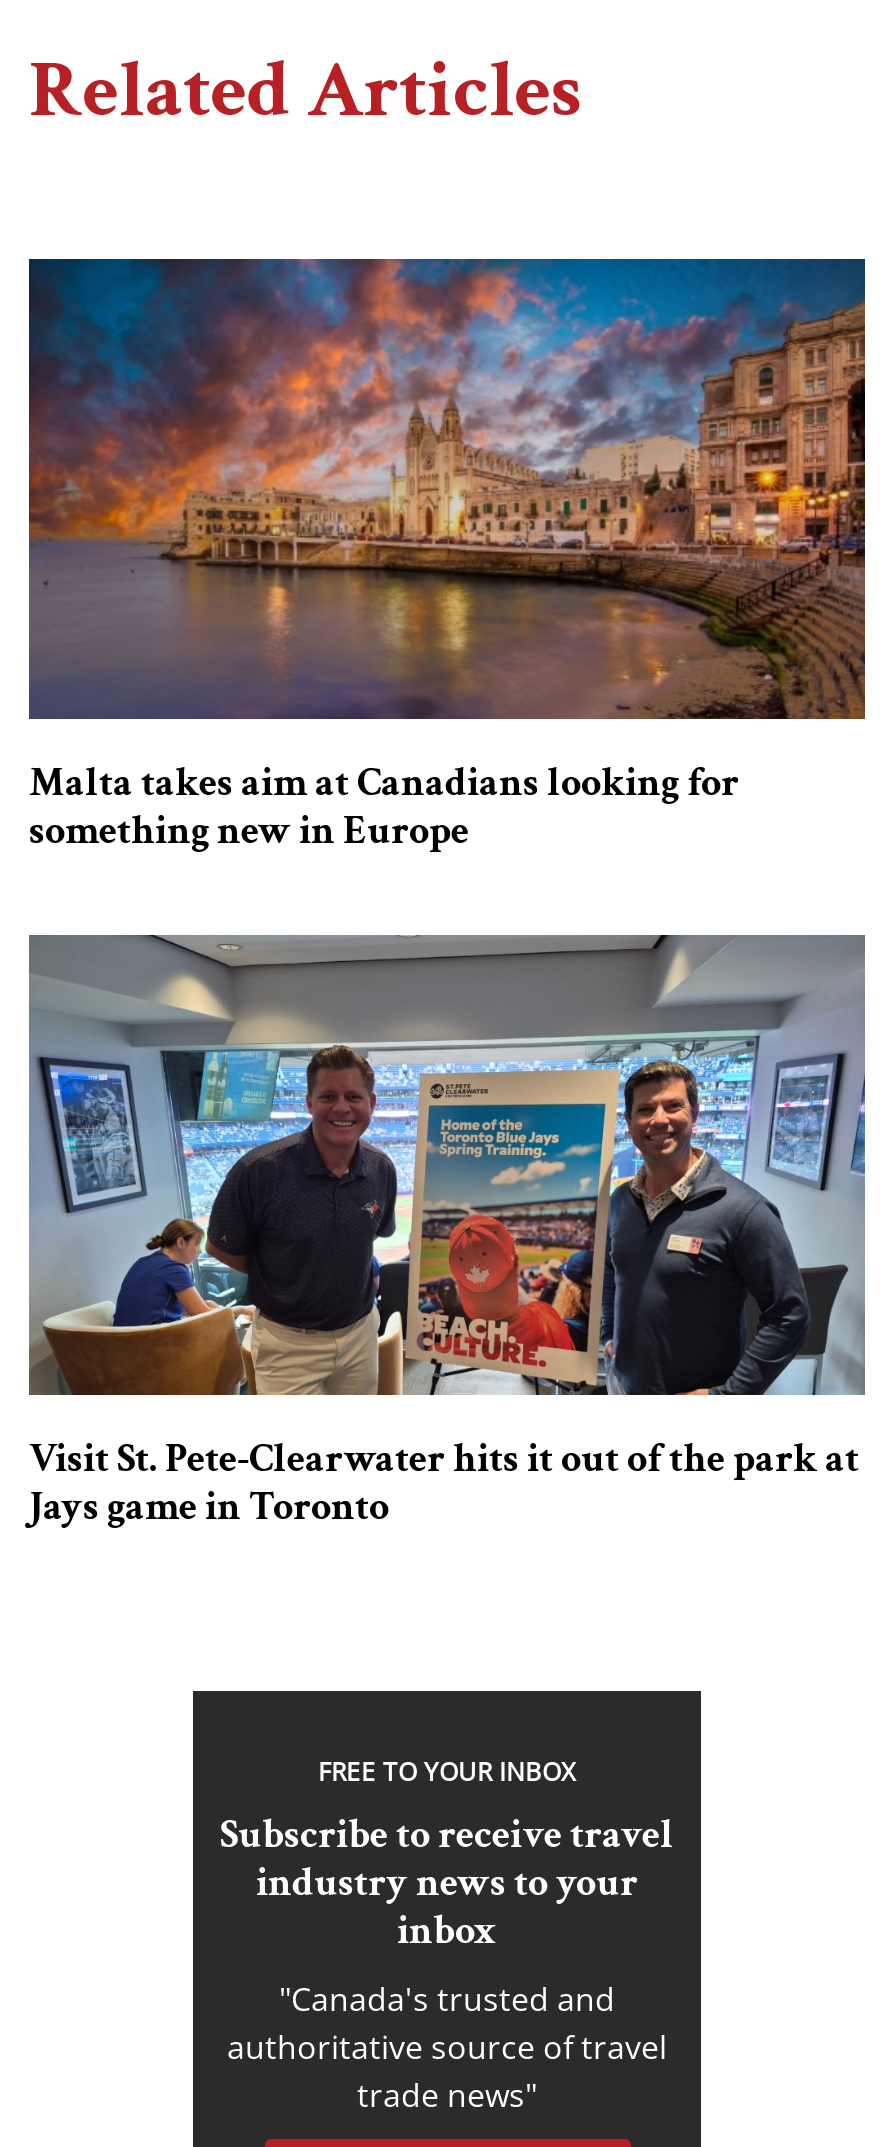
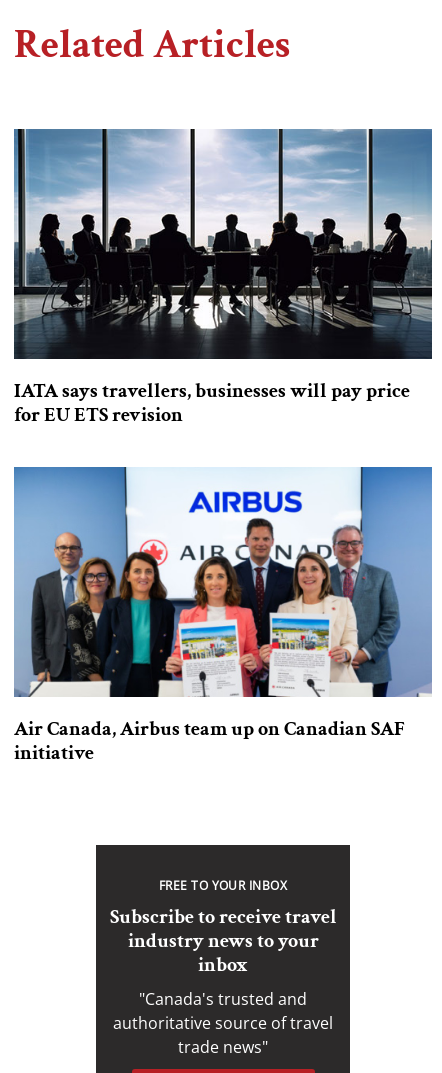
- [image]
- Malta takes aim at Canadians looking for
- something new in Europe
+ [image]
+ IATA says travellers, businesses will pay price
+ for EU ETS revision

- [image]
- Visit St. Pete-Clearwater hits it out of the park at
- Jays game in Toronto
+ [image]
+ Air Canada, Airbus team up on Canadian SAF
+ initiative
